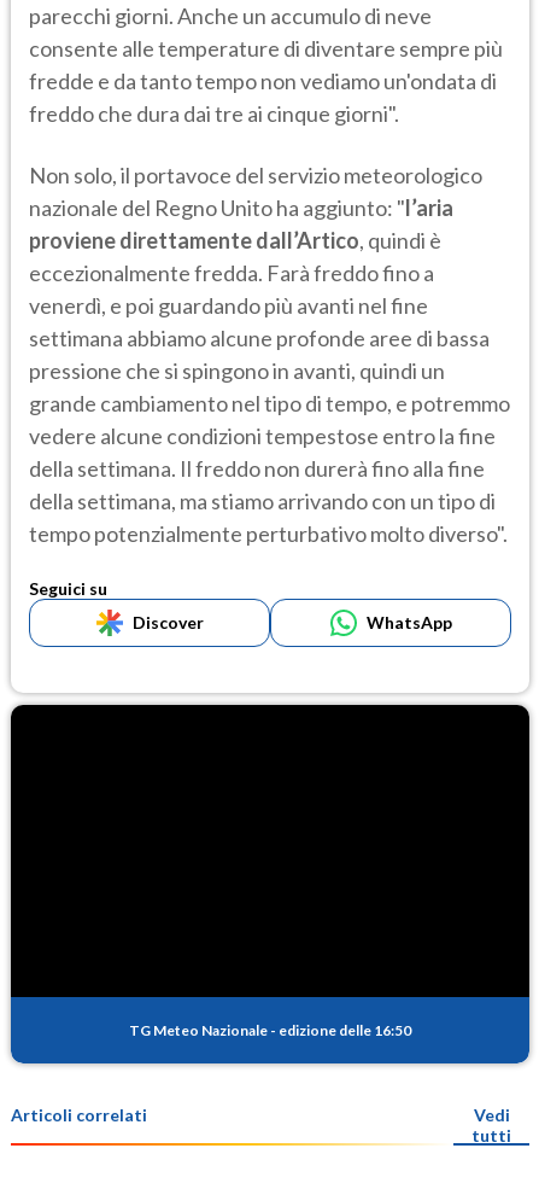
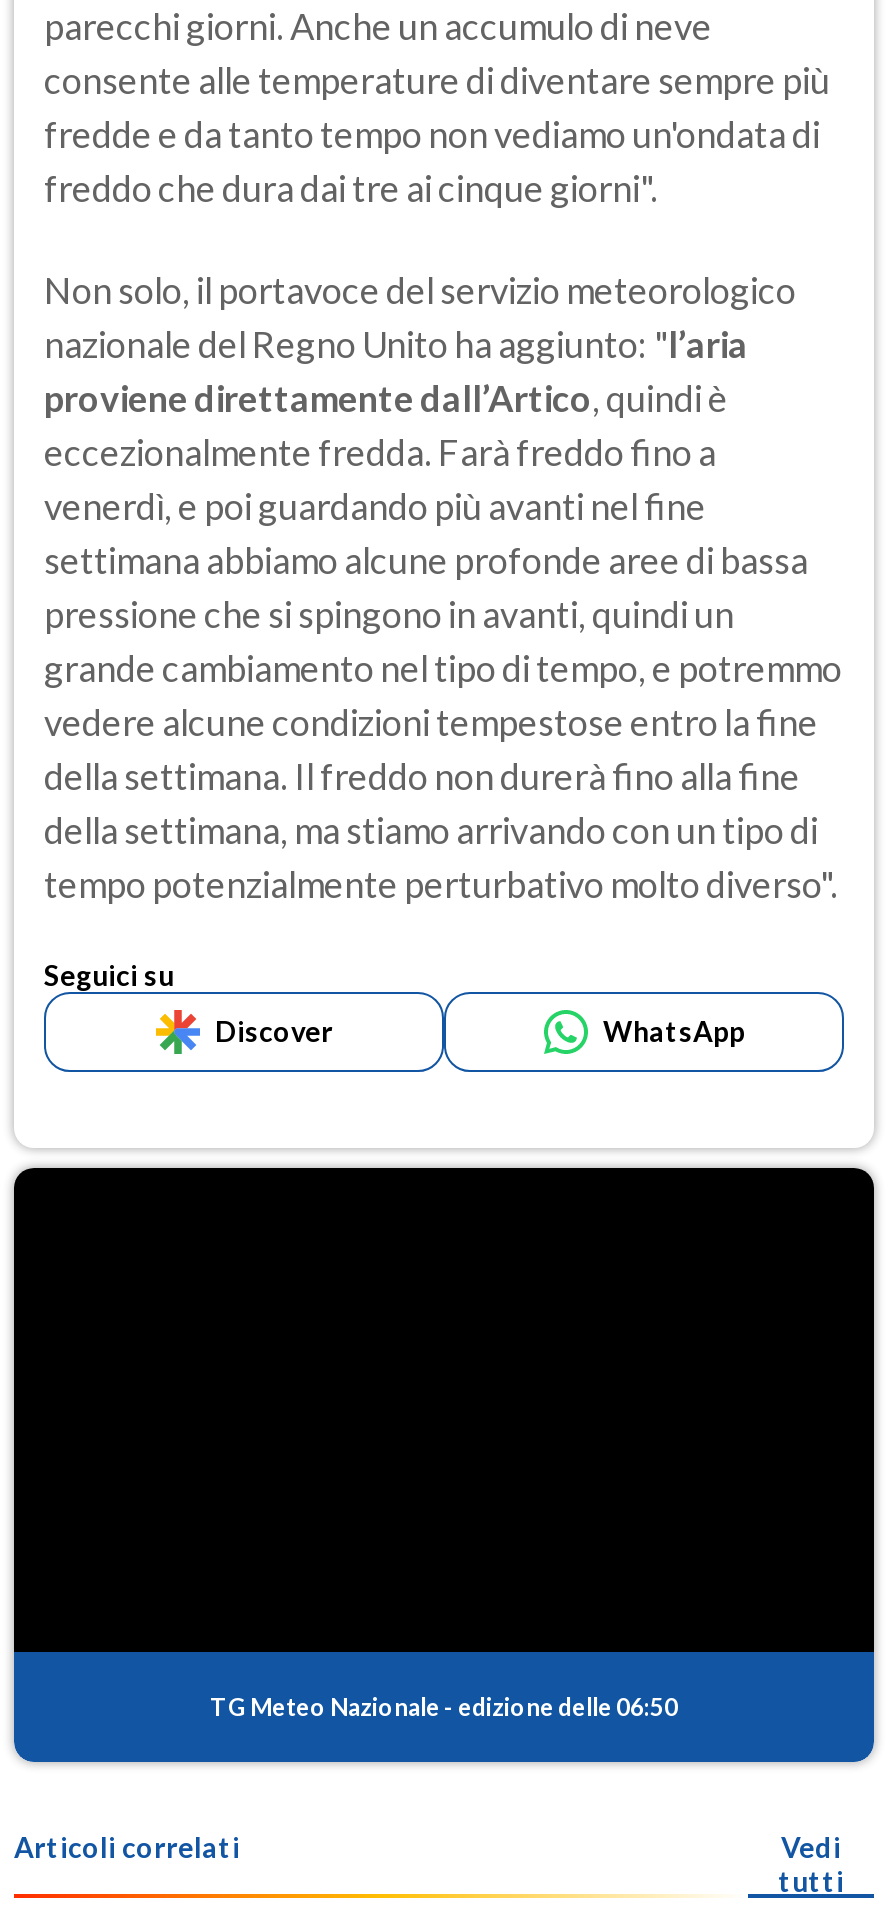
- TG Meteo Nazionale - edizione delle 16:50
+ TG Meteo Nazionale - edizione delle 06:50
